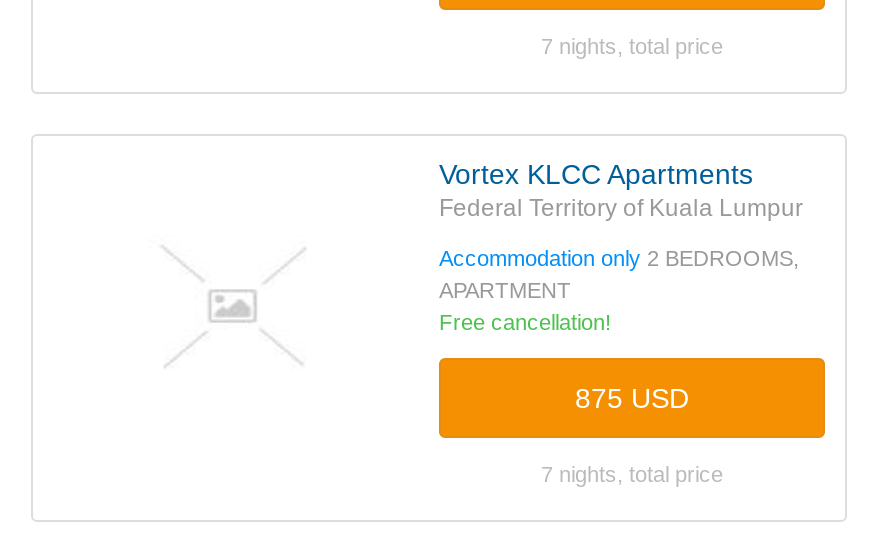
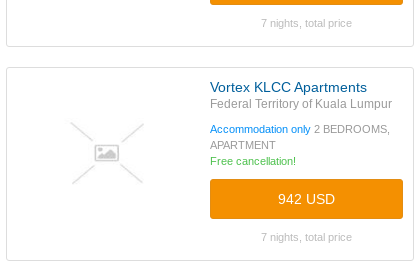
- 875 USD
+ 942 USD
